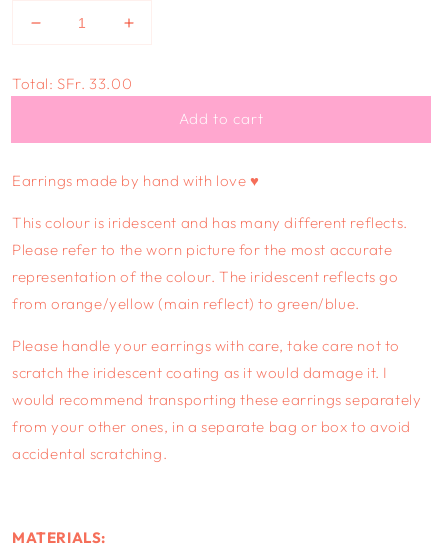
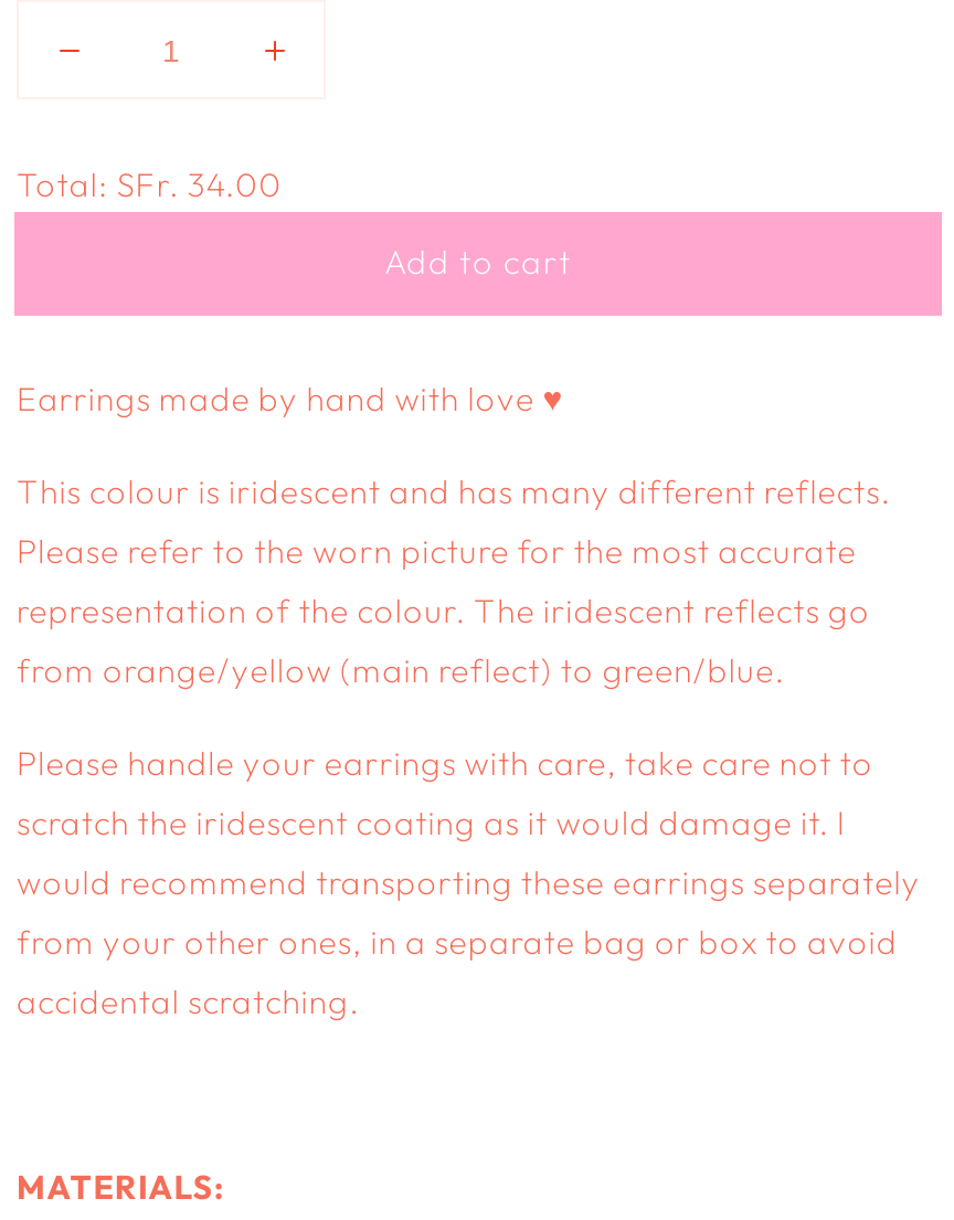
- Total: SFr. 33.00
+ Total: SFr. 34.00
